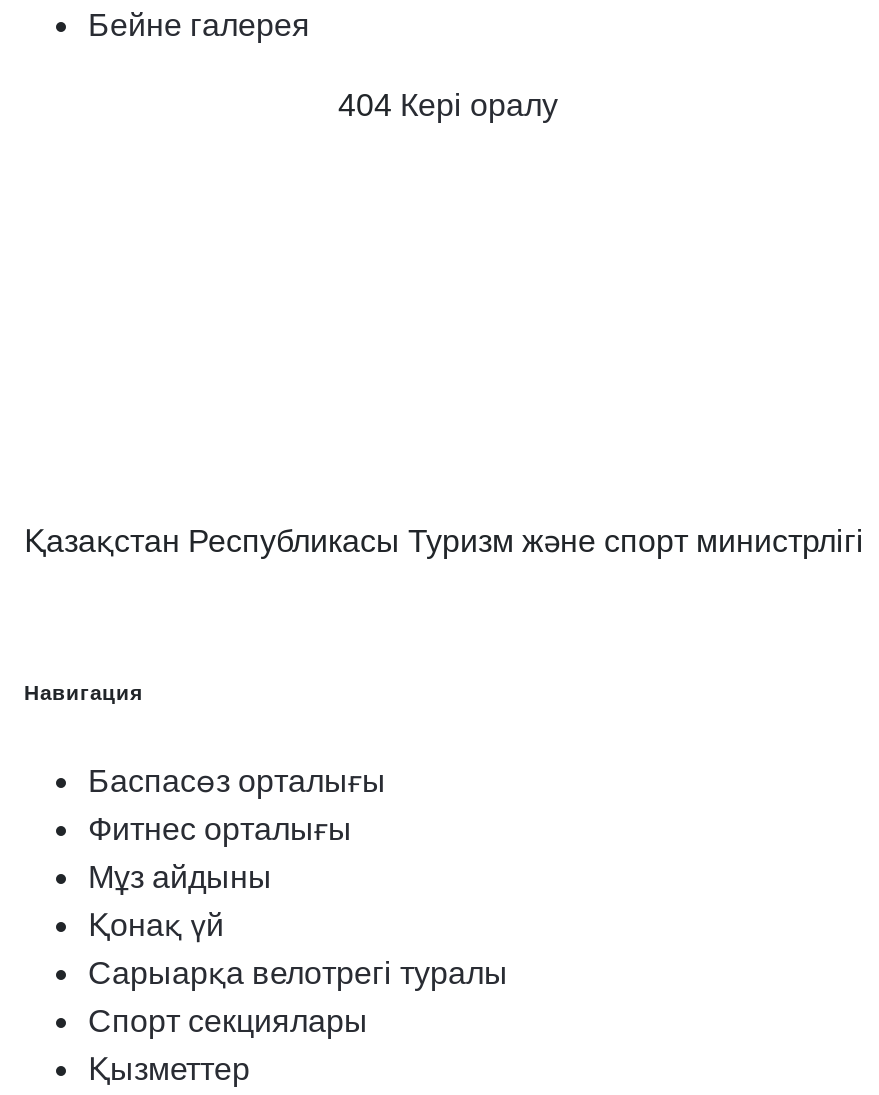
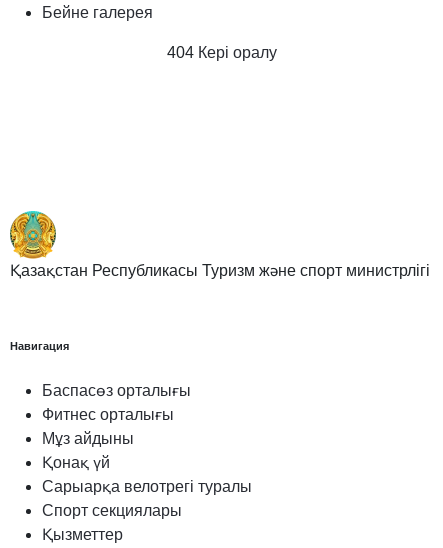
+ [image]
